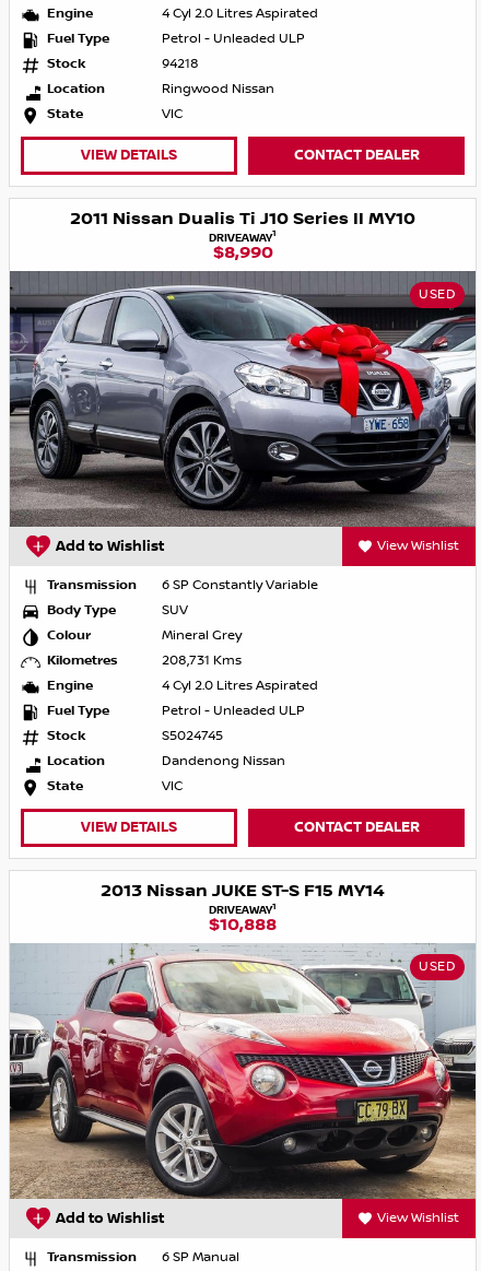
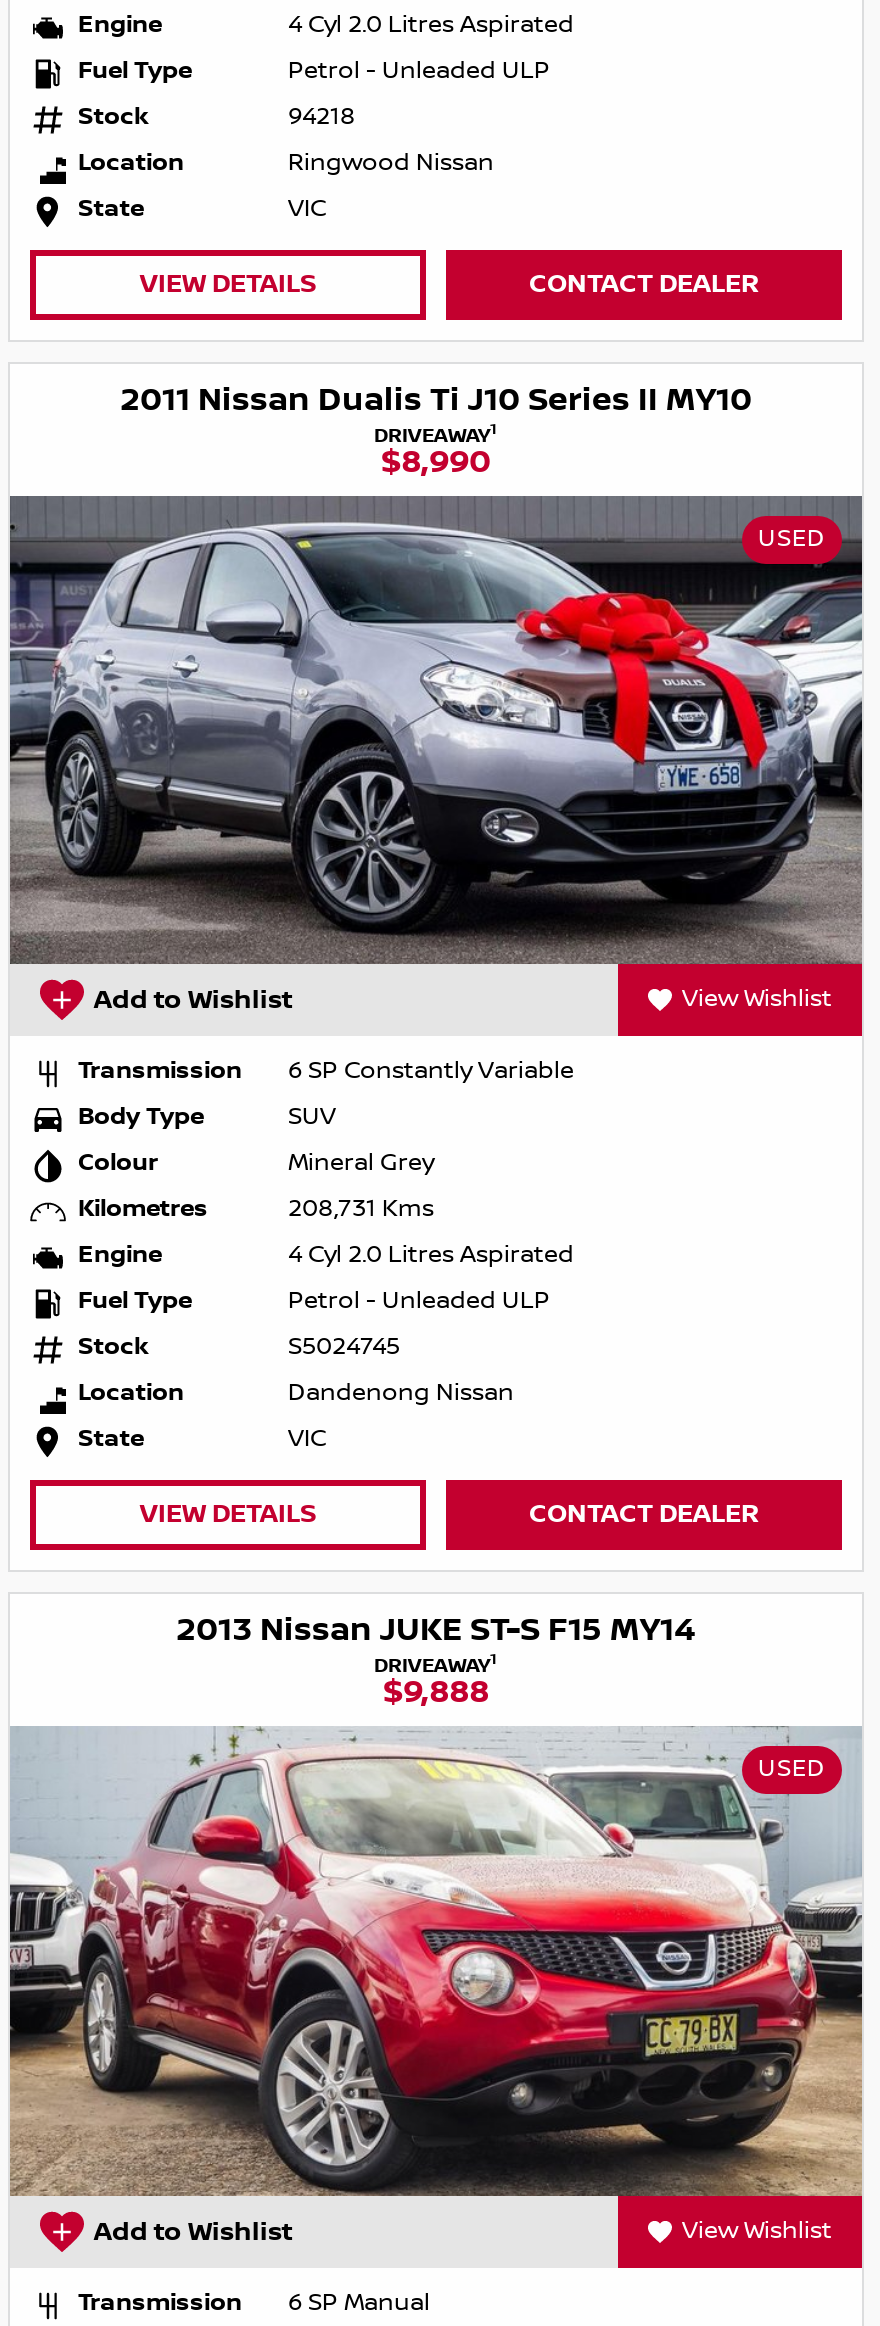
- $10,888
+ $9,888
